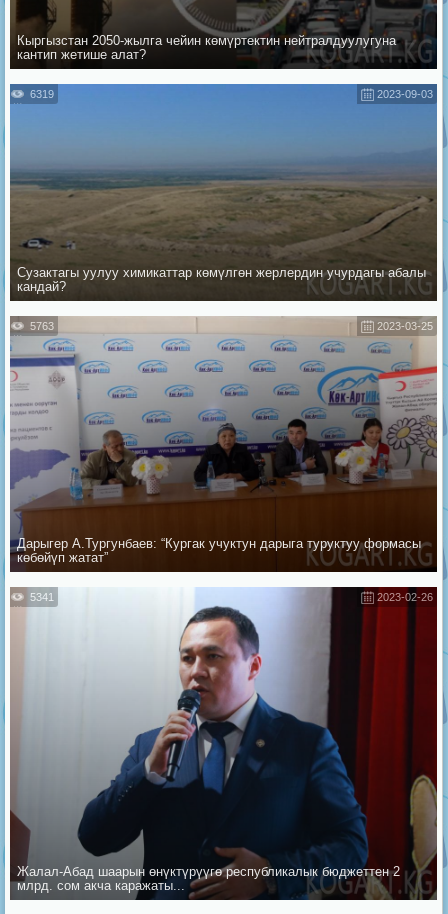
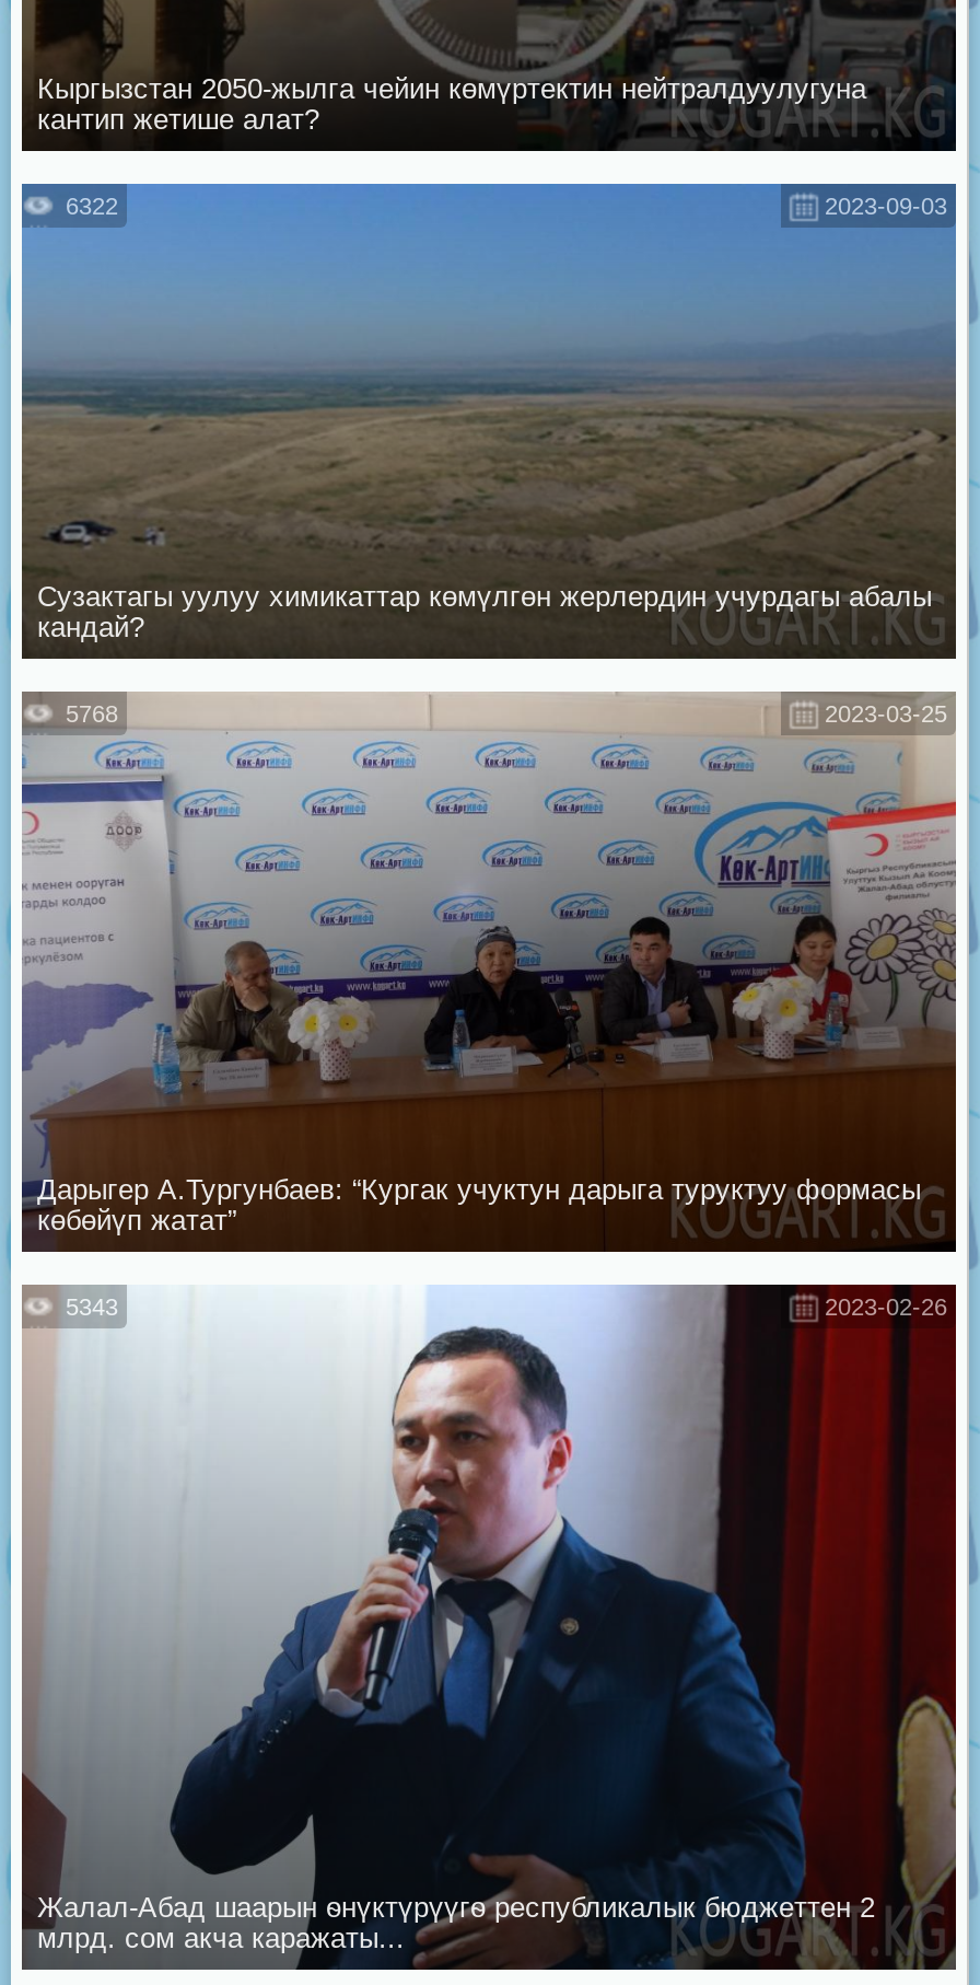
- 6319
+ 6322

- 5763
+ 5768

- 5341
+ 5343
